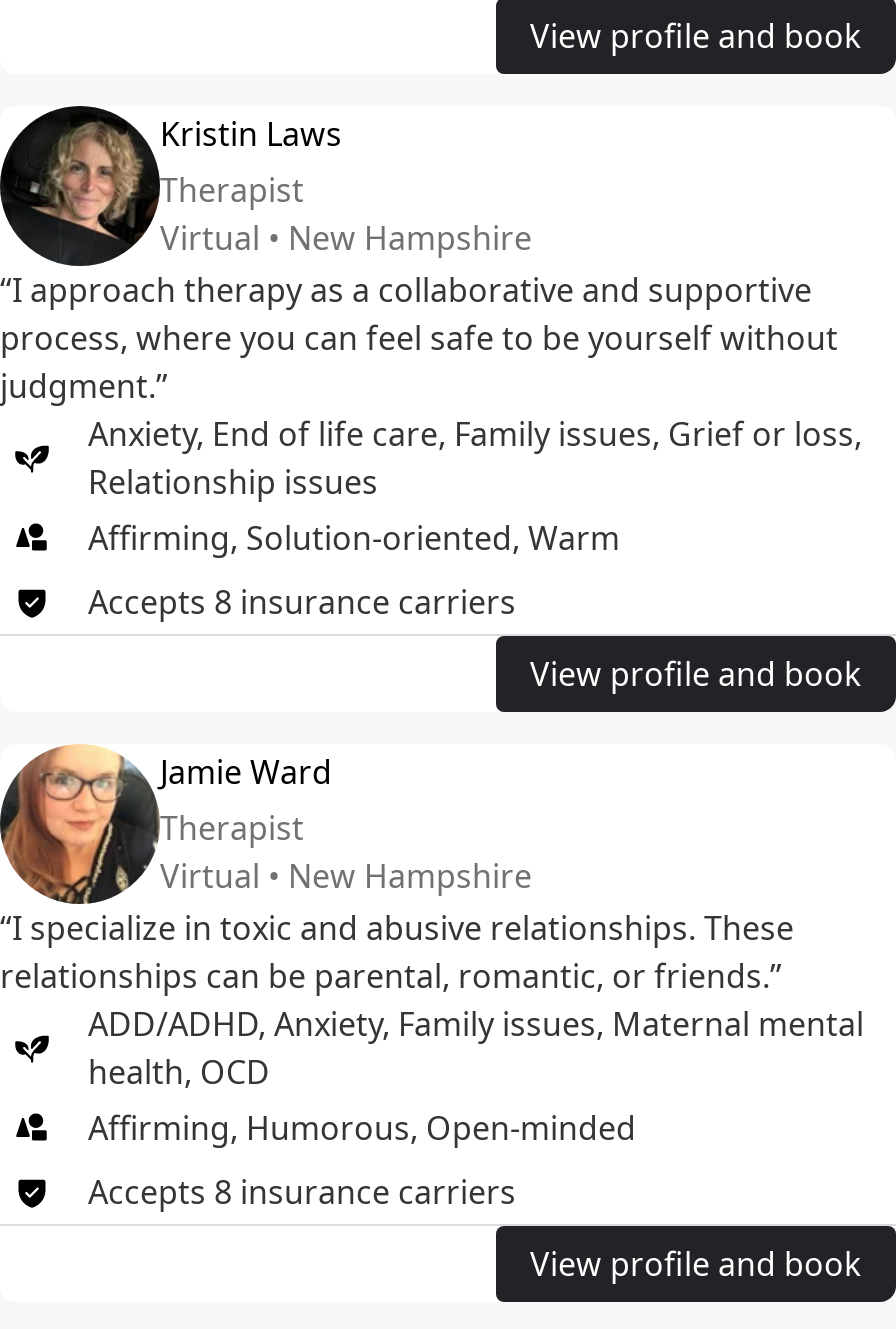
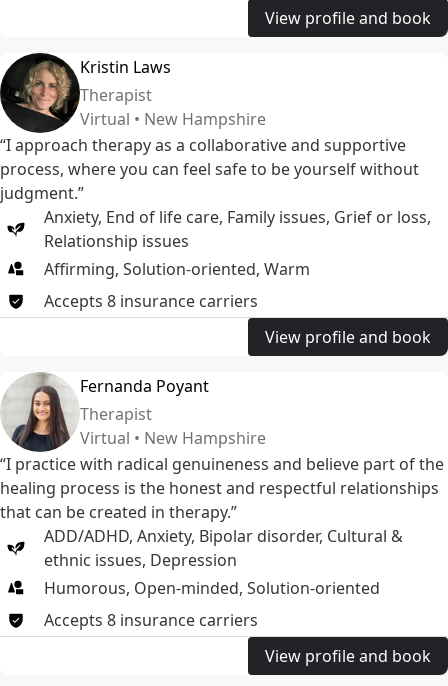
- [image]
- Jamie Ward
+ [image]
+ Fernanda Poyant

- “I specialize in toxic and abusive relationships. These
- relationships can be parental, romantic, or friends.”
- ADD/ADHD, Anxiety, Family issues, Maternal mental
- health, OCD
- Affirming, Humorous, Open-minded
+ “I practice with radical genuineness and believe part of the
+ healing process is the honest and respectful relationships
+ that can be created in therapy.”
+ ADD/ADHD, Anxiety, Bipolar disorder, Cultural &
+ ethnic issues, Depression
+ Humorous, Open-minded, Solution-oriented
